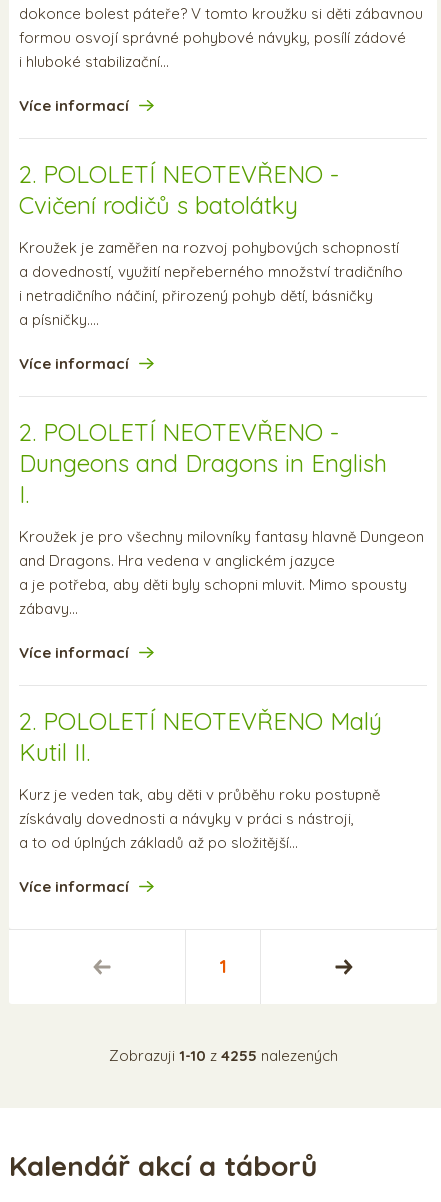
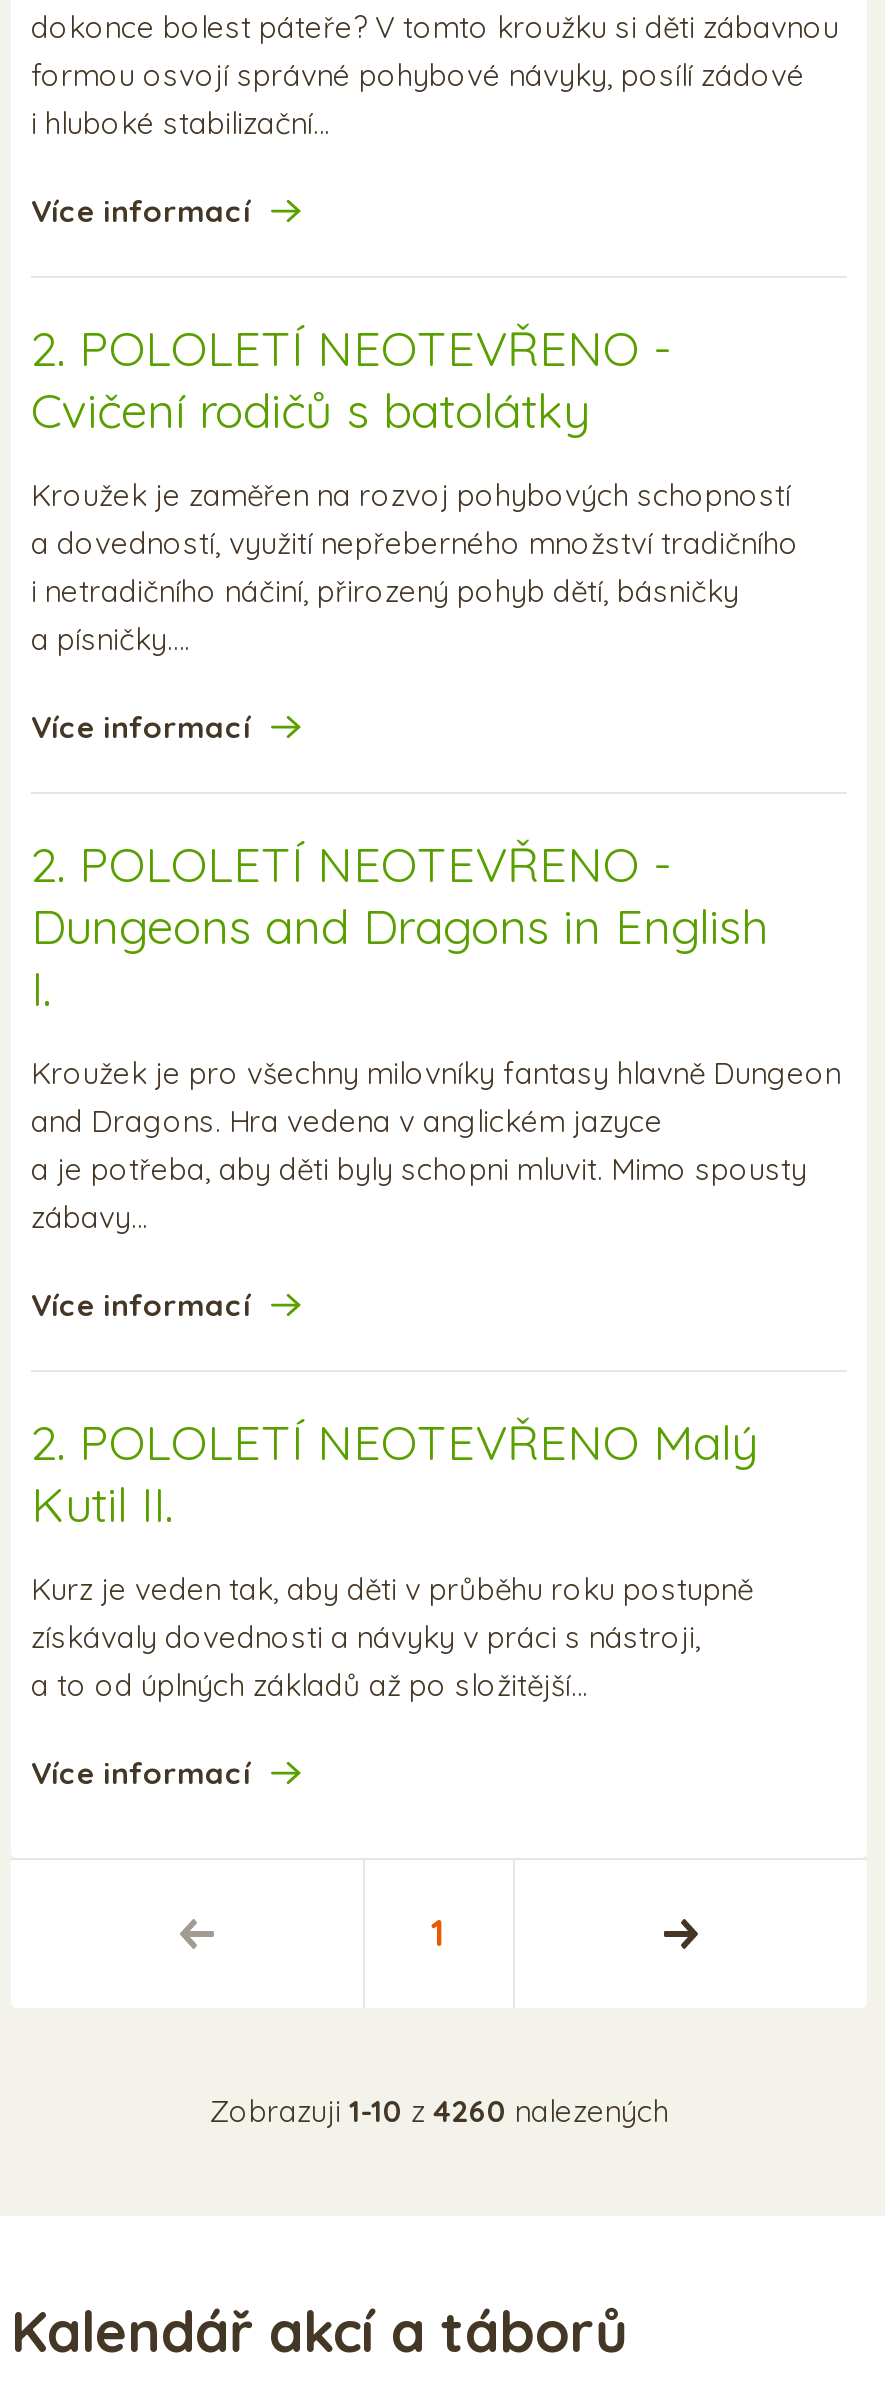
- Zobrazuji 1-10 z 4255 nalezených
+ Zobrazuji 1-10 z 4260 nalezených
